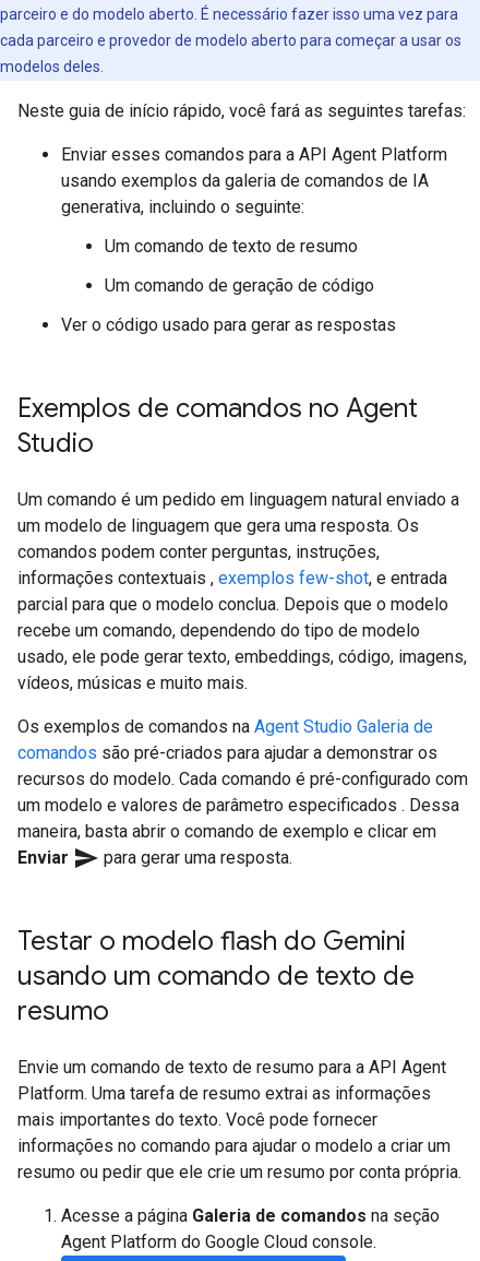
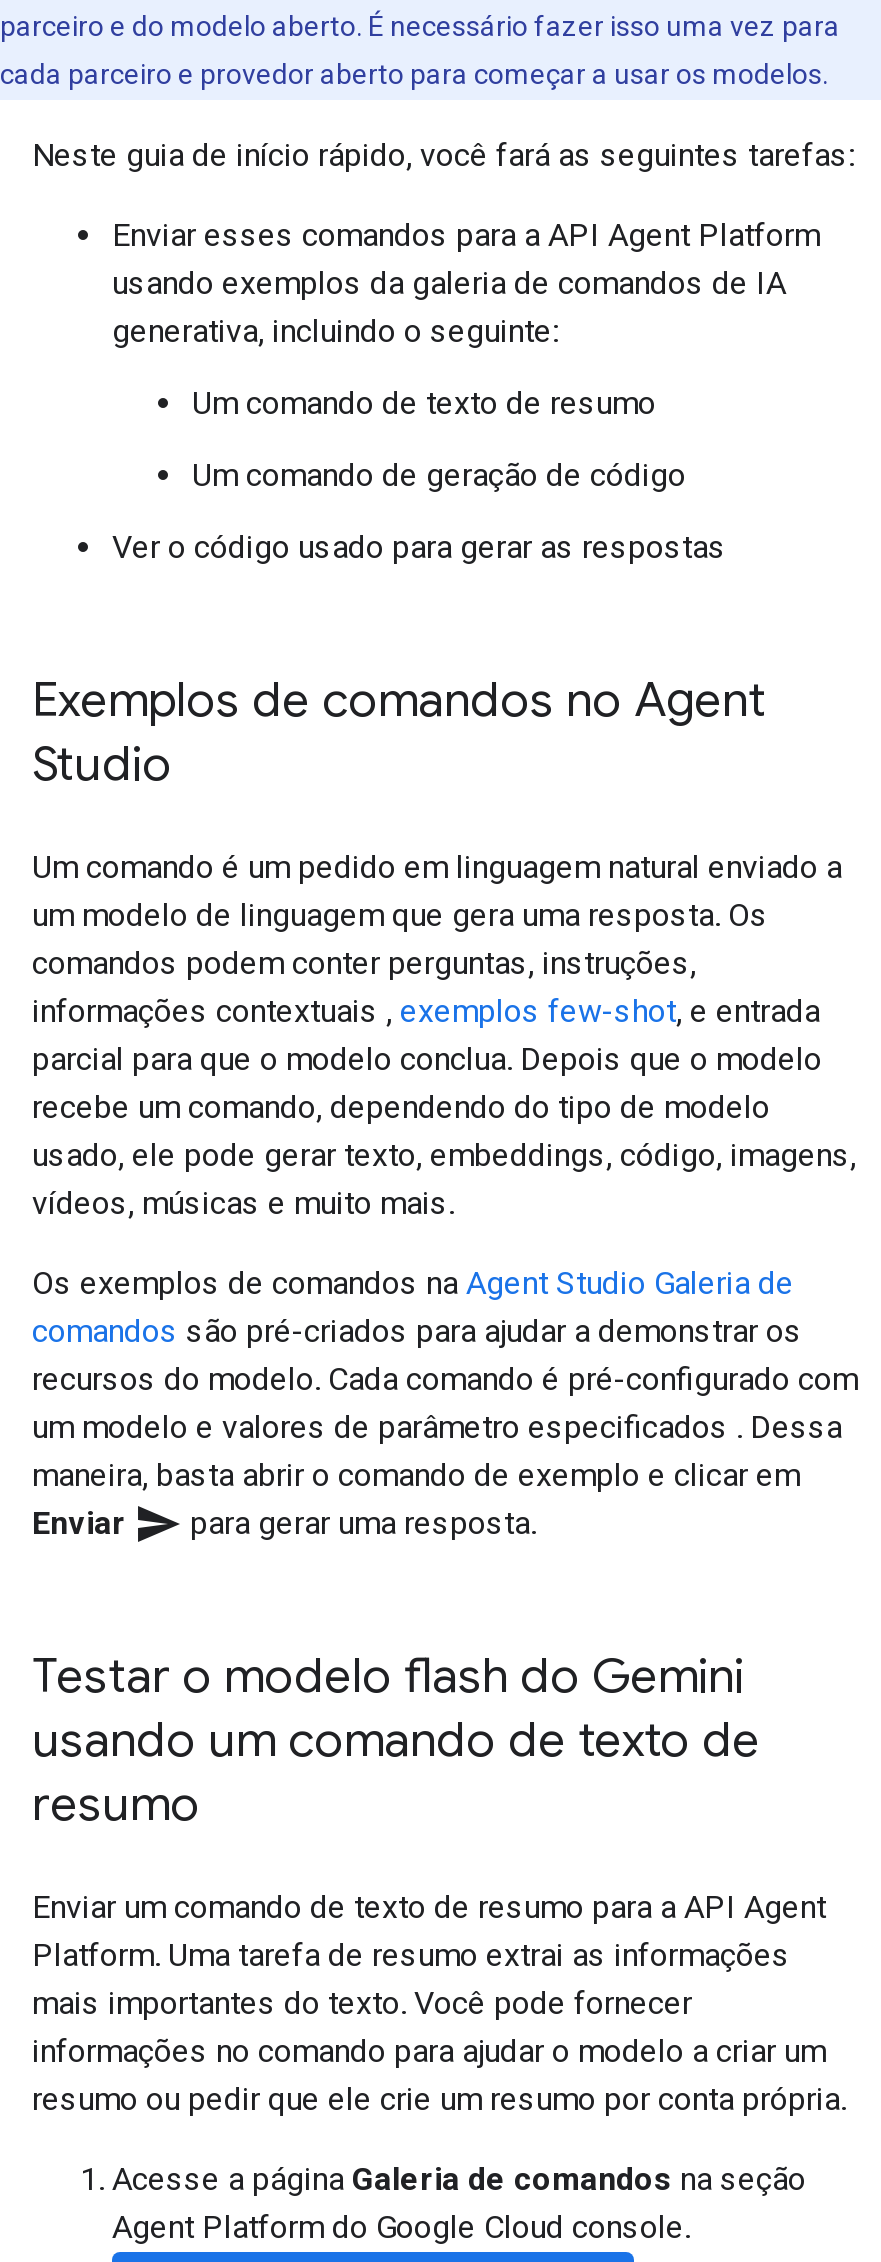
- cada parceiro e provedor de modelo aberto para começar a usar os
- modelos deles.
+ cada parceiro e provedor aberto para começar a usar os modelos.

- Envie um comando de texto de resumo para a API Agent
+ Enviar um comando de texto de resumo para a API Agent
